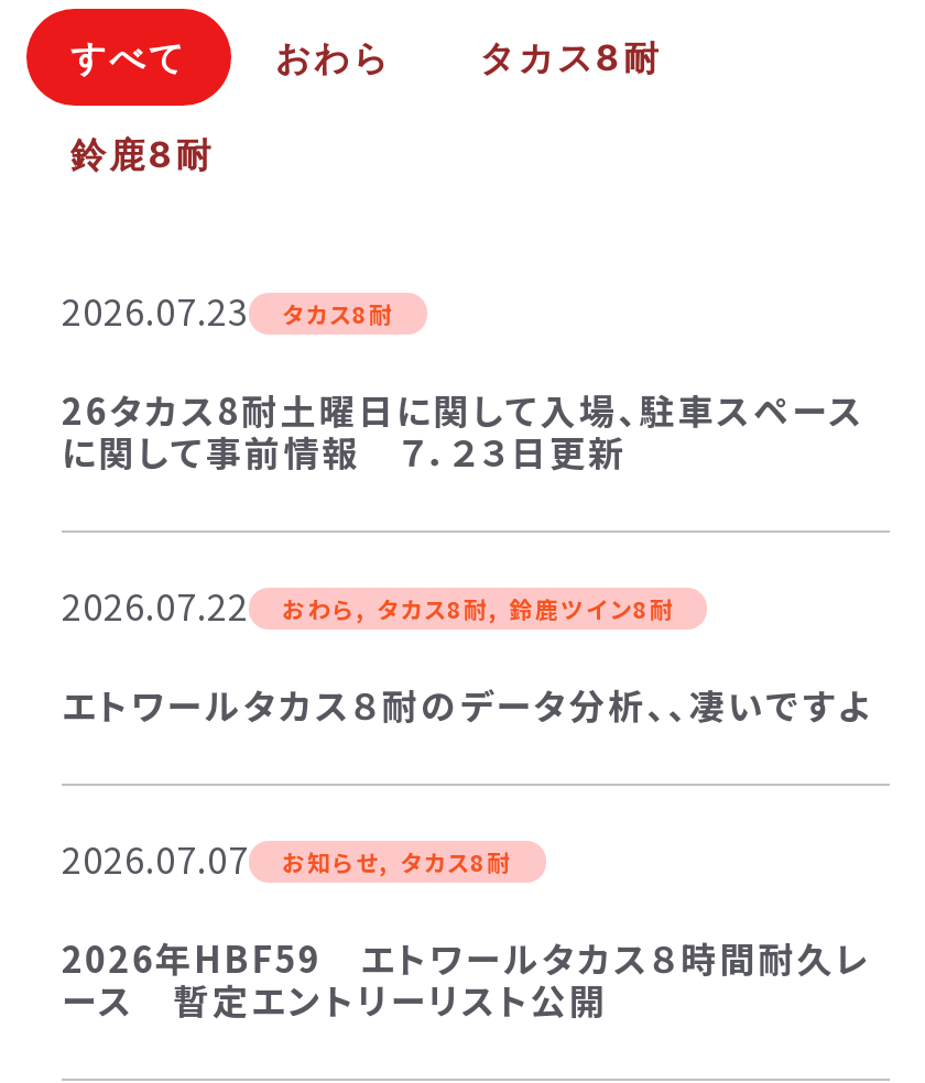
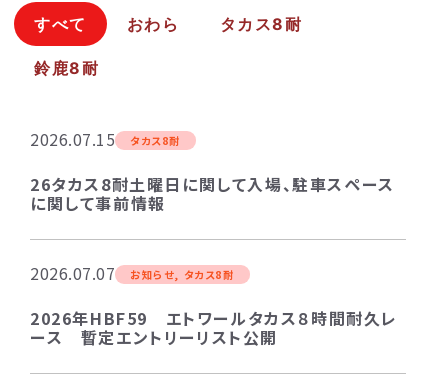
- 2026.07.23 タカス8耐
+ 2026.07.15 タカス8耐

- に関して事前情報 ７．２３日更新
- 2026.07.22
- おわら,タカス8耐,鈴鹿ツイン8耐
- エトワールタカス８耐のデータ分析、、凄いですよ
+ に関して事前情報
